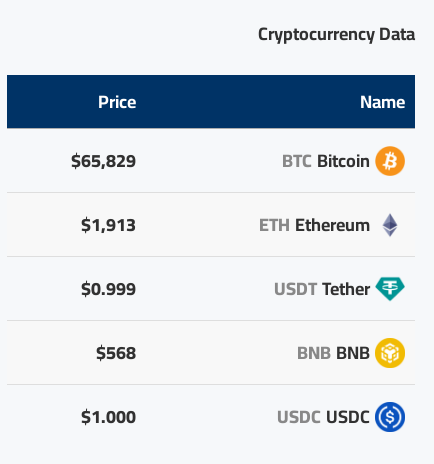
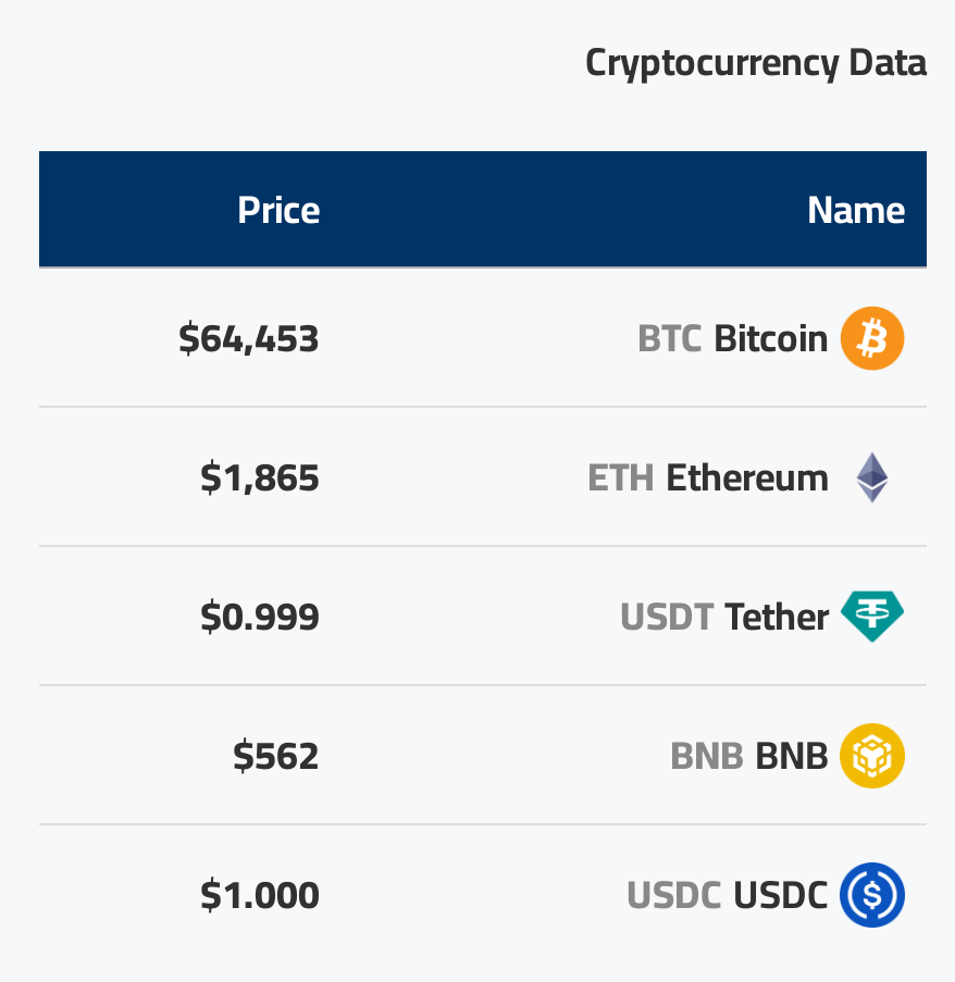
- $65,829
+ $64,453

- $1,913
+ $1,865

- $568
+ $562
